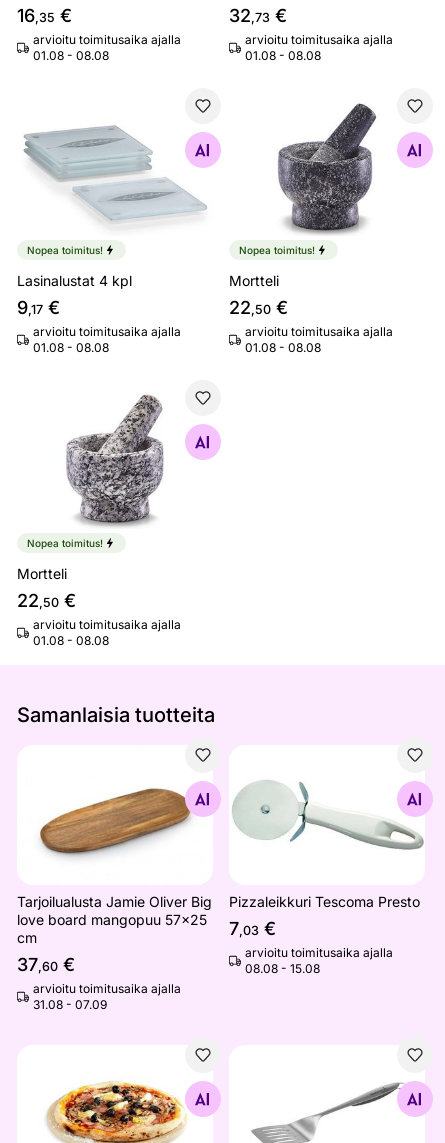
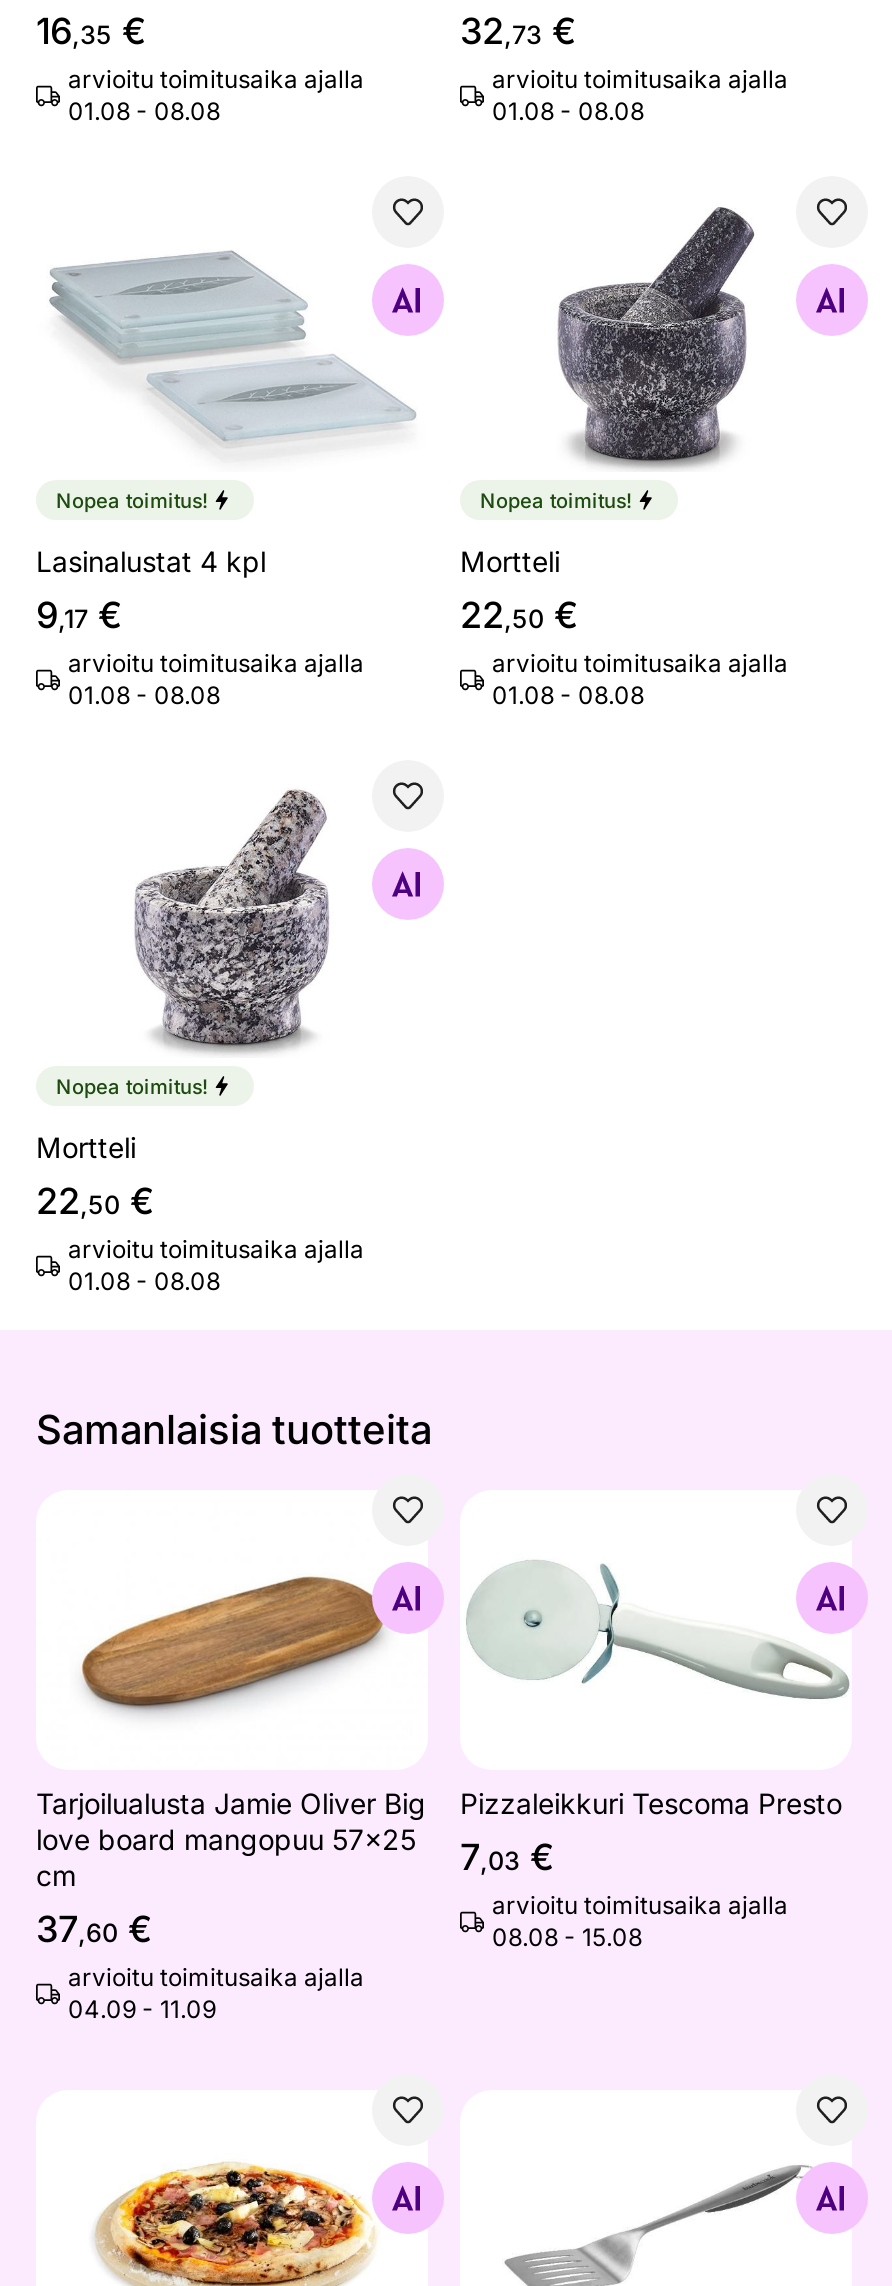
- 31.08 - 07.09
+ 04.09 - 11.09
